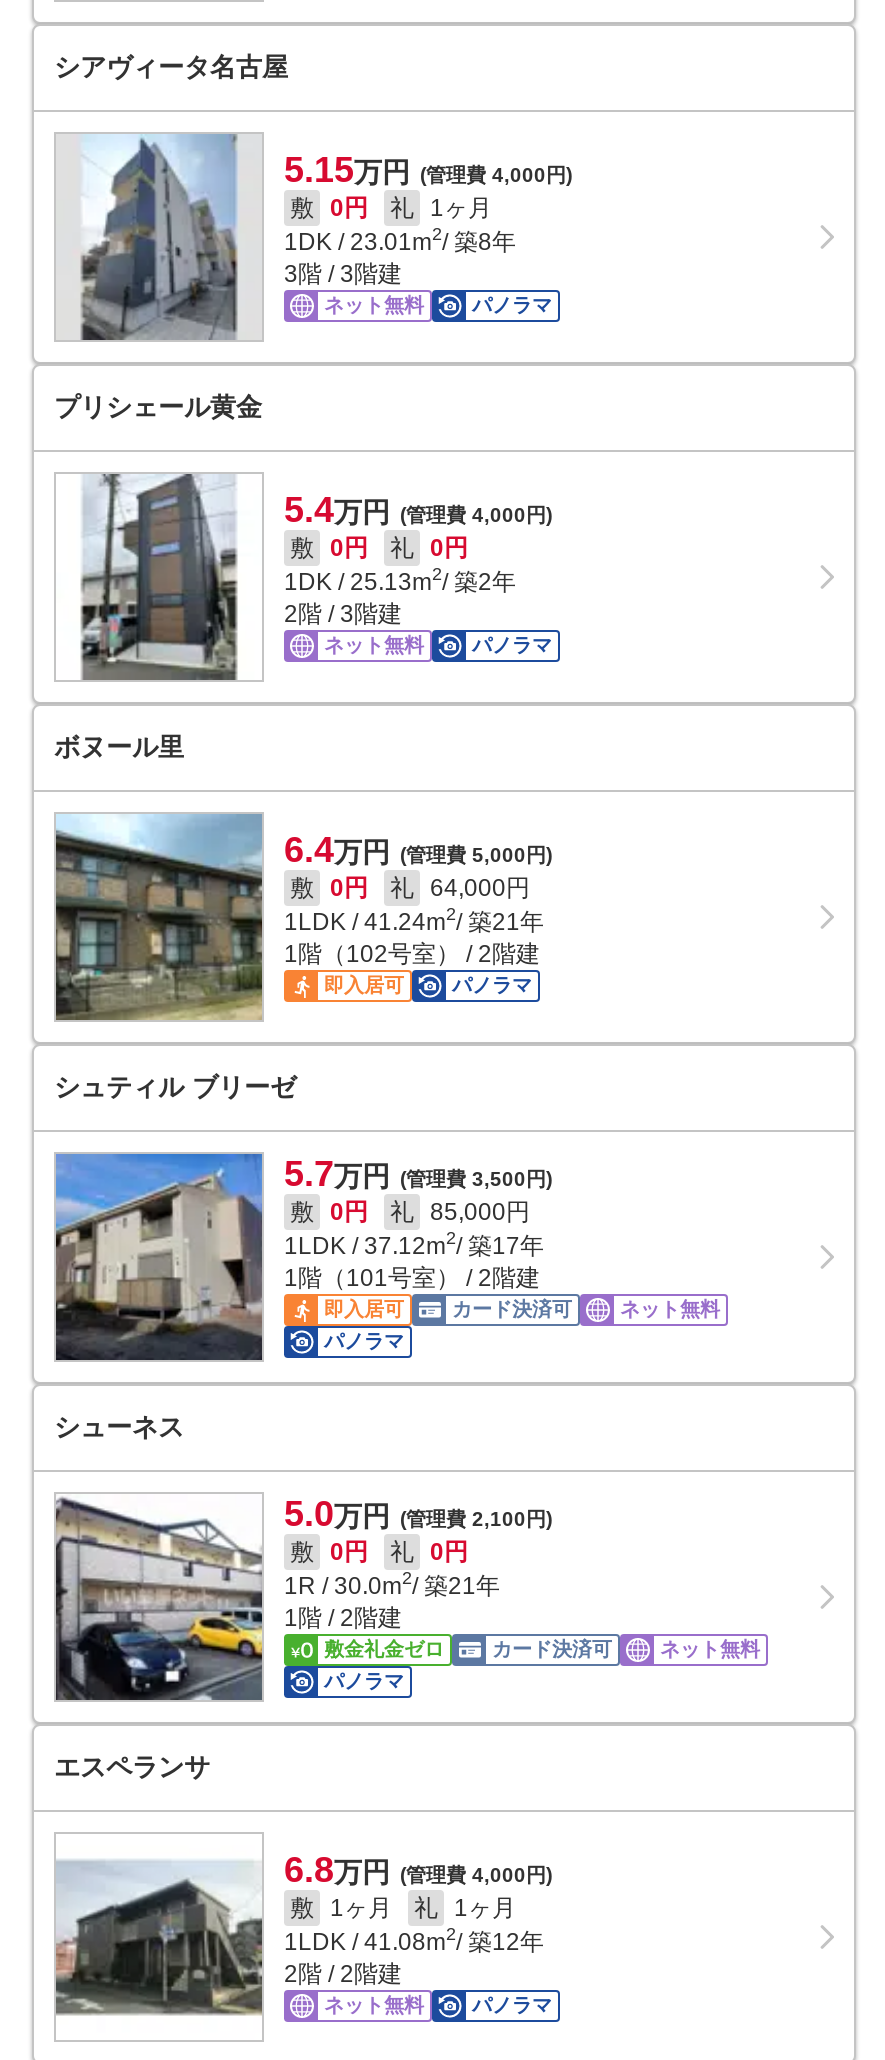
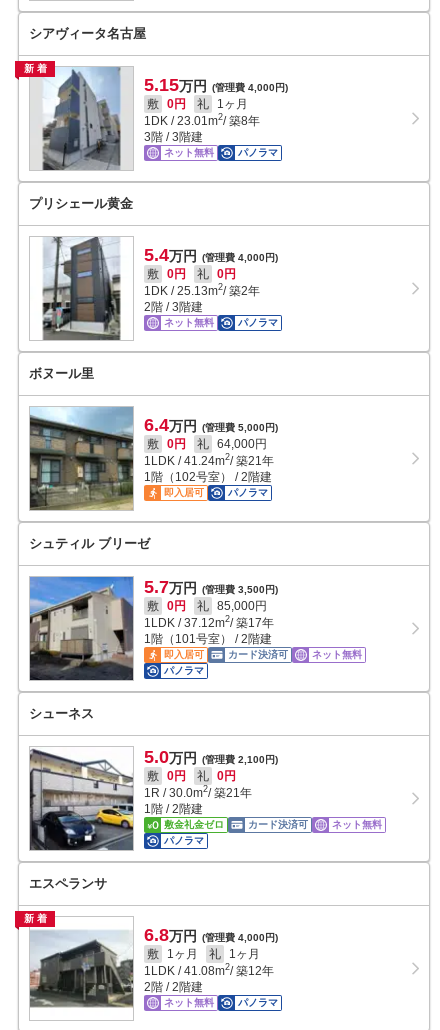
+ 新着

+ 新着
